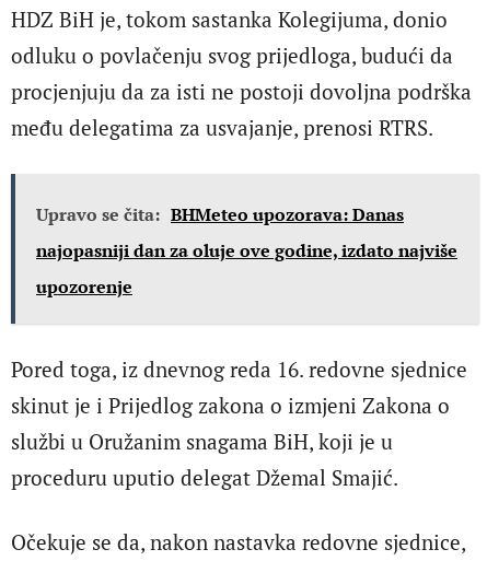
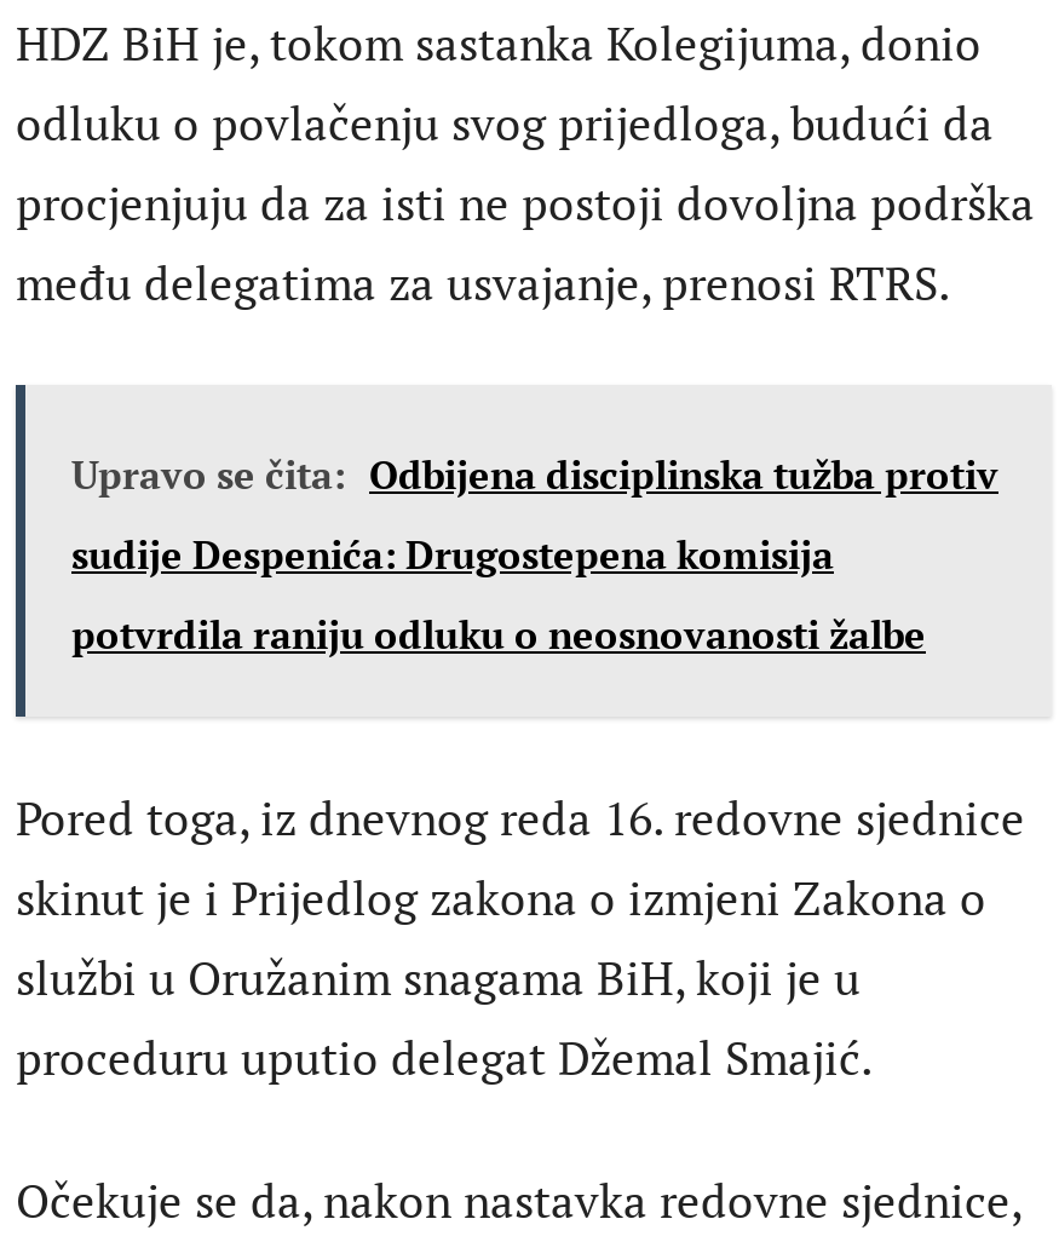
- Upravo se čita: BHMeteo upozorava: Danas
+ Upravo se čita: Odbijena disciplinska tužba protiv

- najopasniji dan za oluje ove godine, izdato najviše
+ sudije Despenića: Drugostepena komisija

- upozorenje
+ potvrdila raniju odluku o neosnovanosti žalbe
